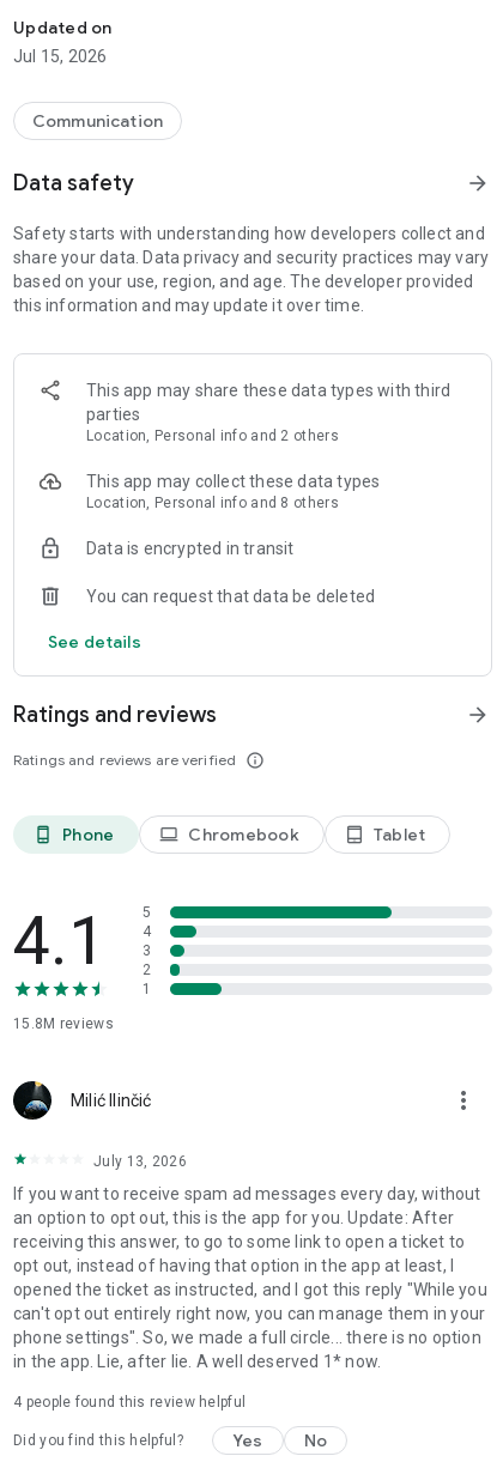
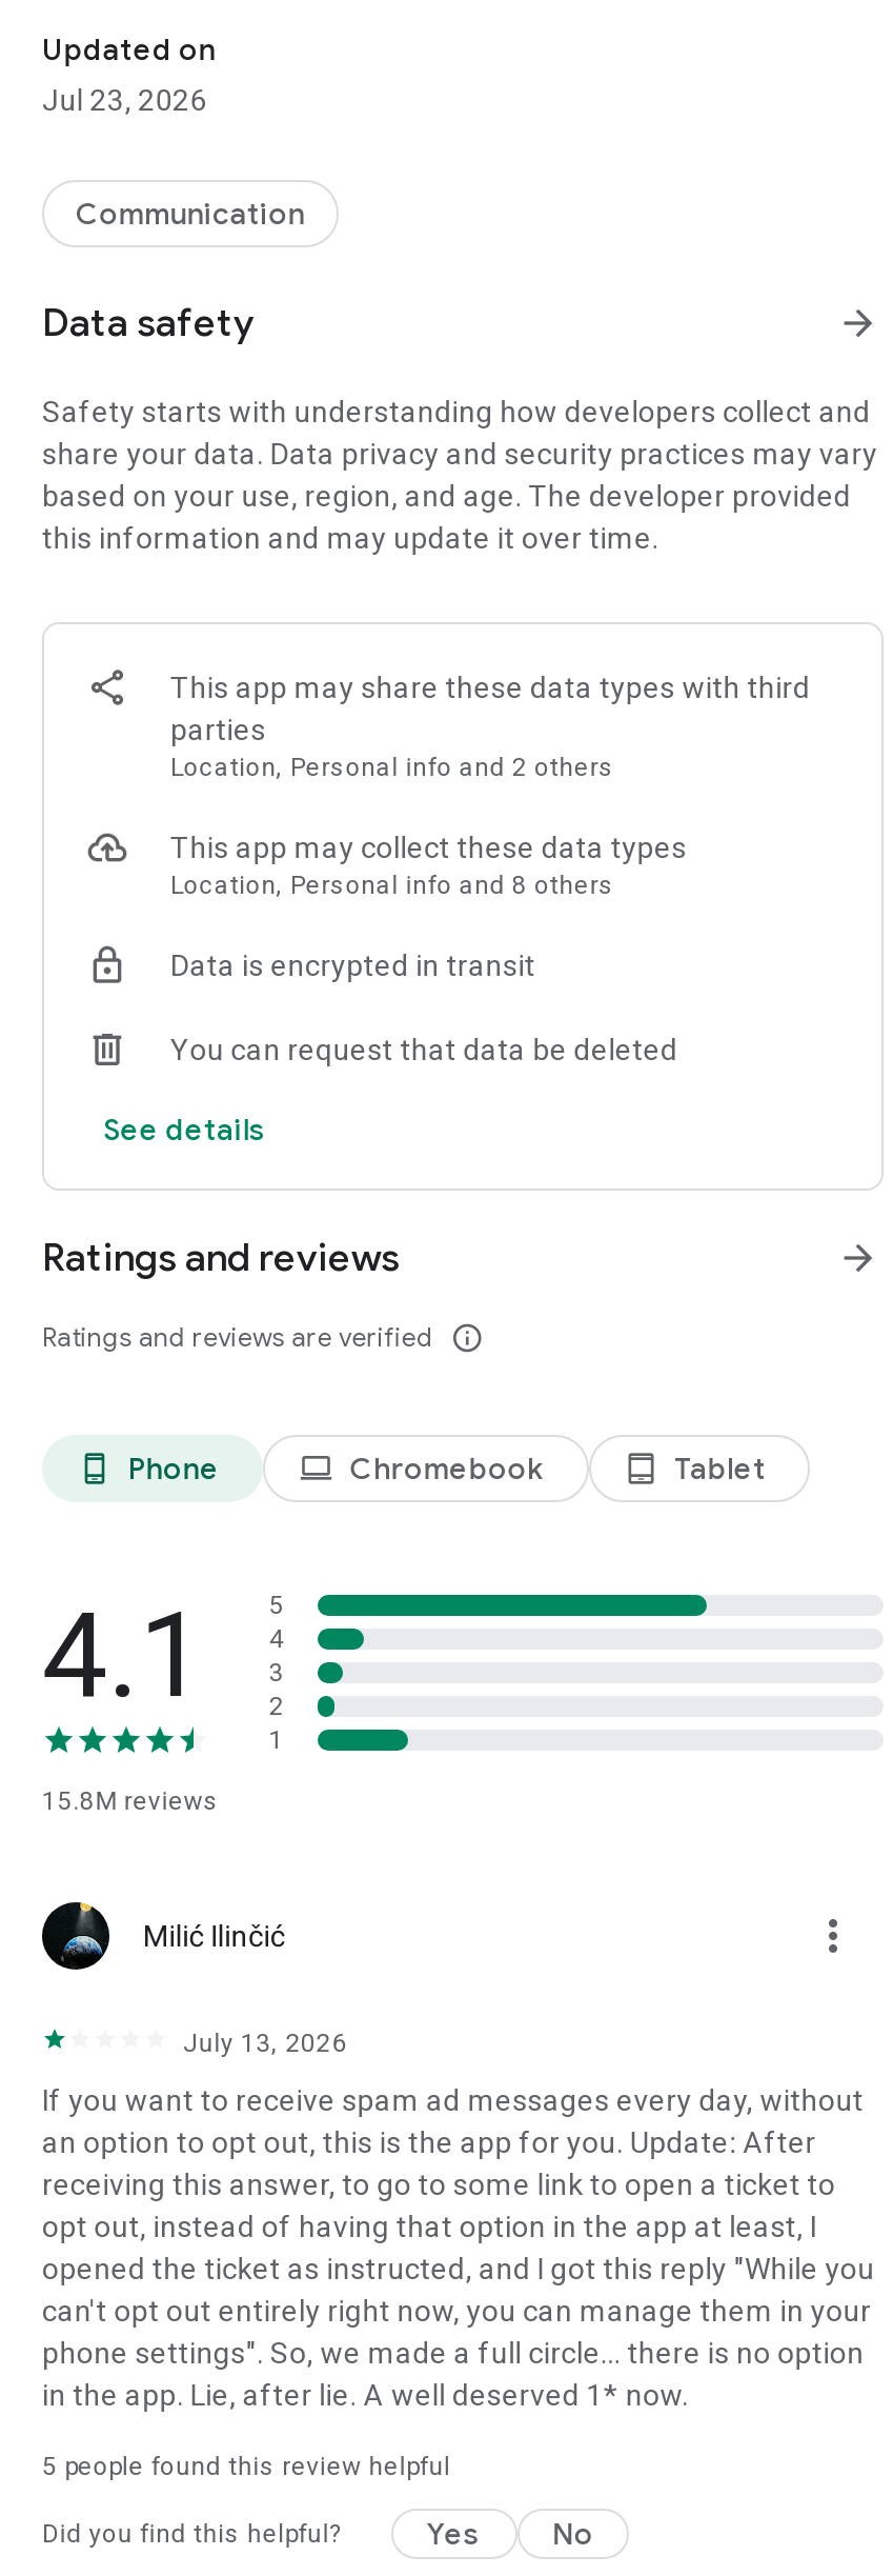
- Jul 15, 2026
+ Jul 23, 2026

- 4 people found this review helpful
+ 5 people found this review helpful
